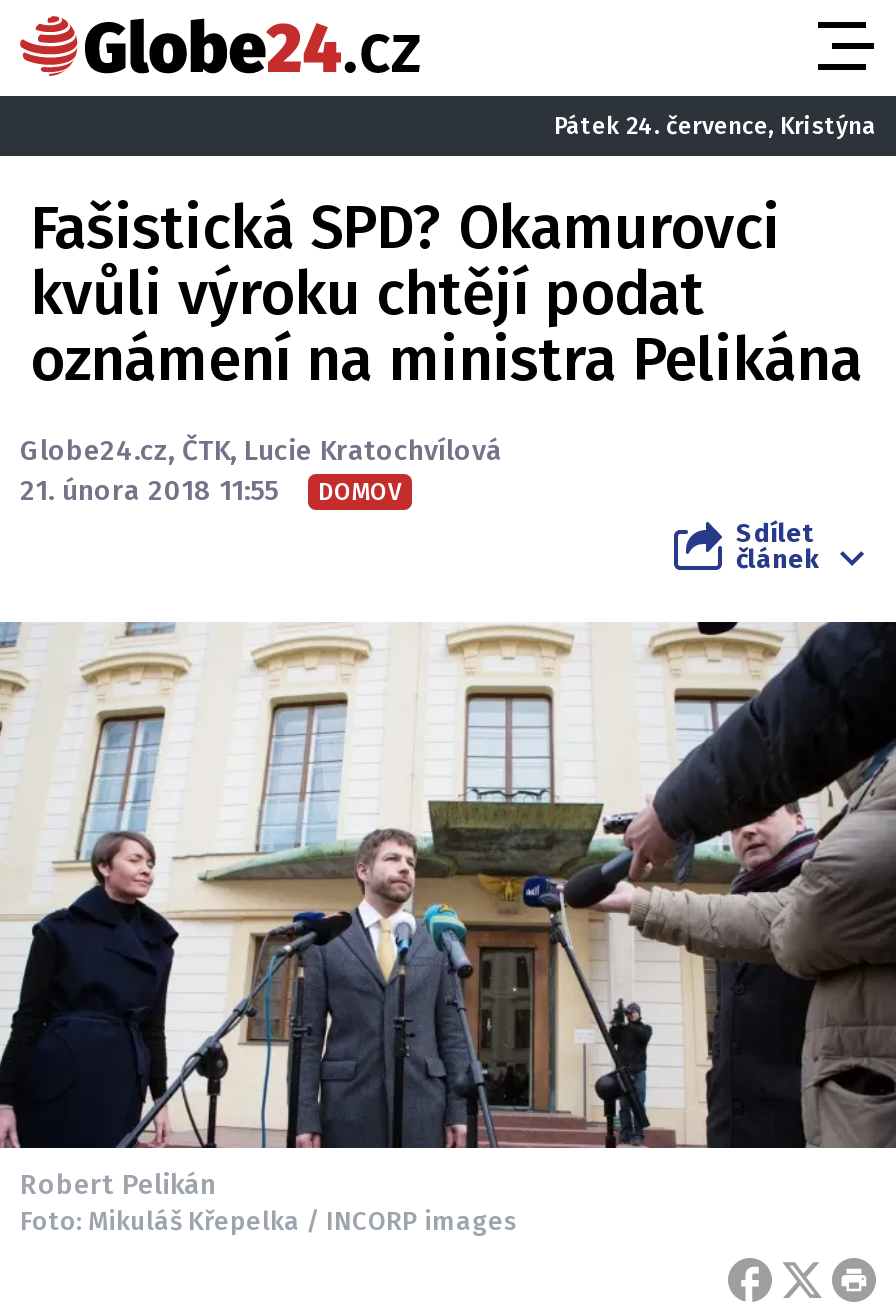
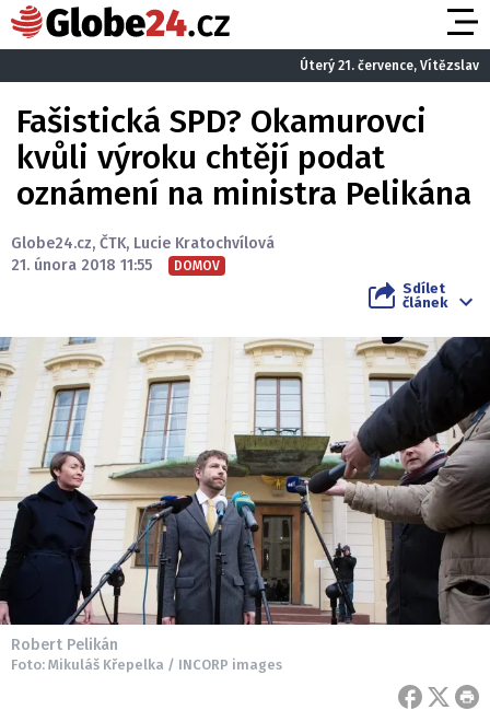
- Pátek 24. července, Kristýna
+ Úterý 21. července, Vítězslav
